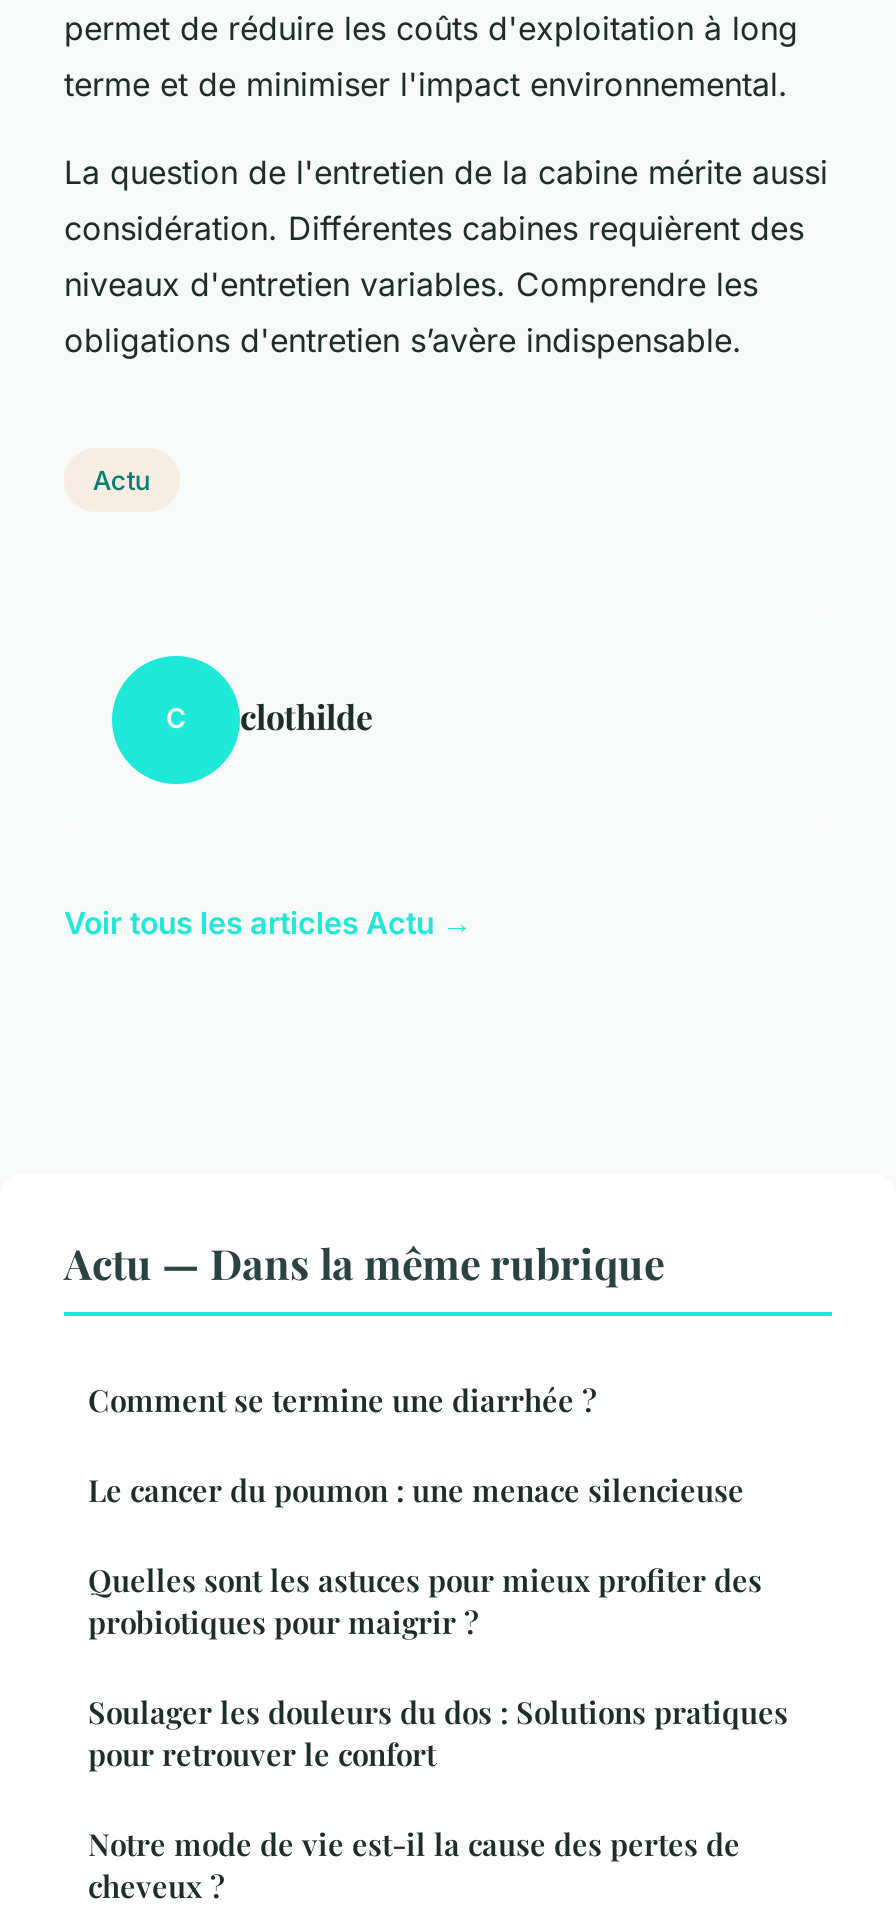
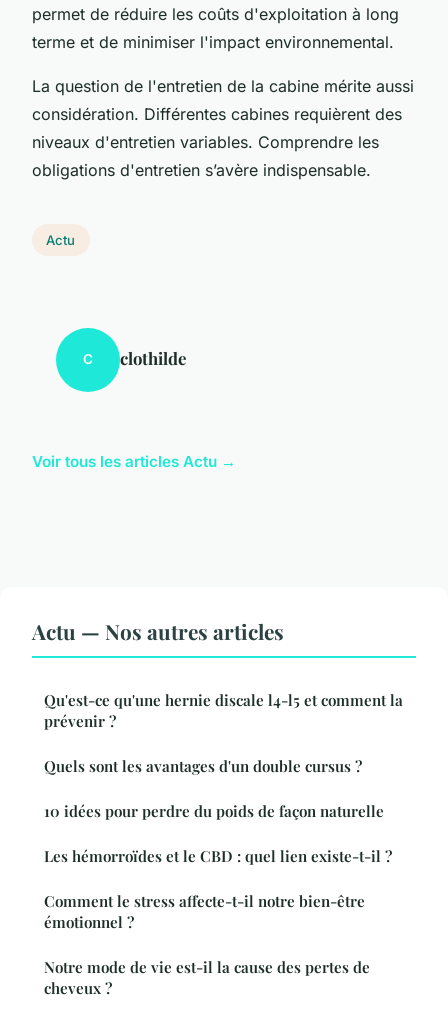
- Actu — Dans la même rubrique
- Comment se termine une diarrhée ?
- Le cancer du poumon : une menace silencieuse
- Quelles sont les astuces pour mieux profiter des
- probiotiques pour maigrir ?
- Soulager les douleurs du dos : Solutions pratiques
- pour retrouver le confort
+ Actu — Nos autres articles
+ Qu'est-ce qu'une hernie discale l4-l5 et comment la
+ prévenir ?
+ Quels sont les avantages d'un double cursus ?
+ 10 idées pour perdre du poids de façon naturelle
+ Les hémorroïdes et le CBD : quel lien existe-t-il ?
+ Comment le stress affecte-t-il notre bien-être
+ émotionnel ?
